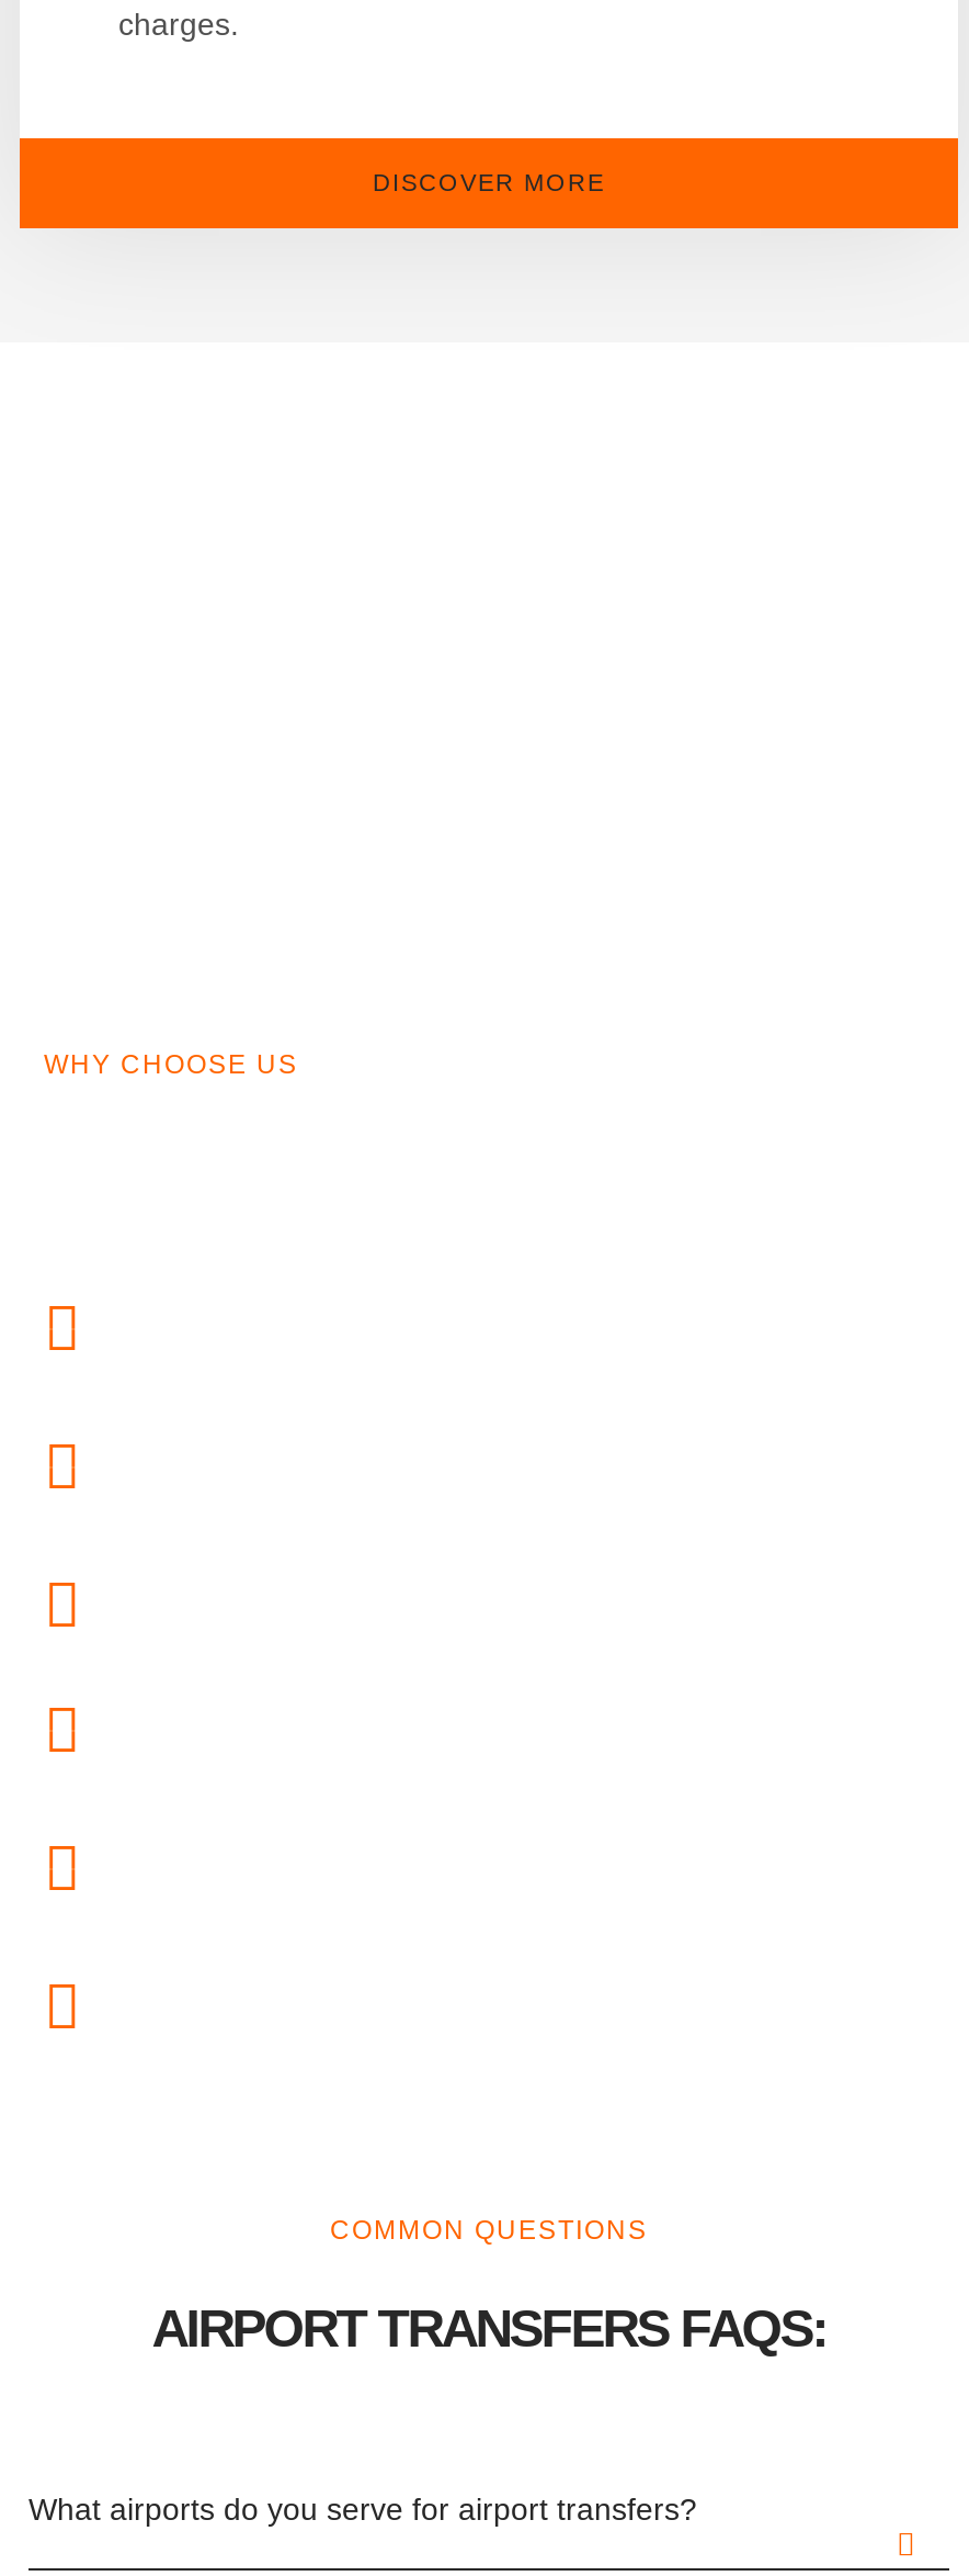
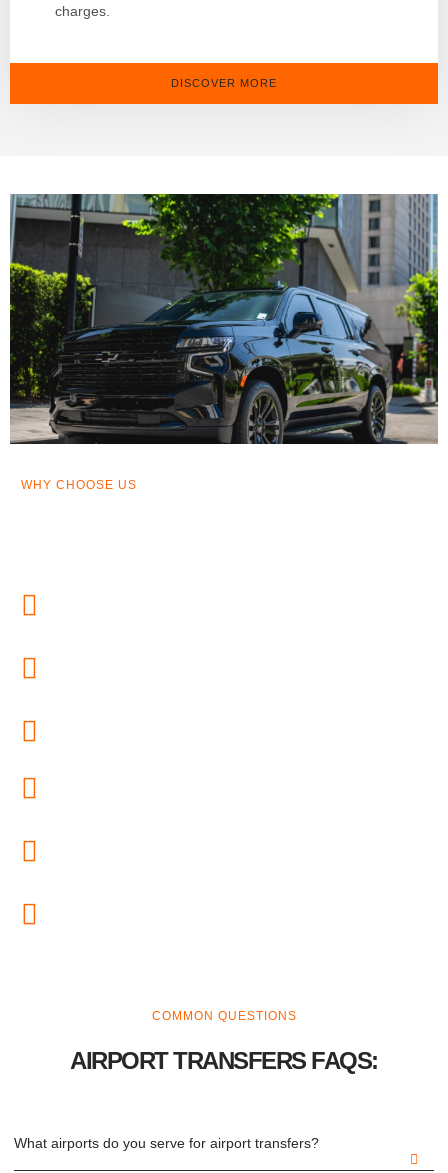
+ [image]
